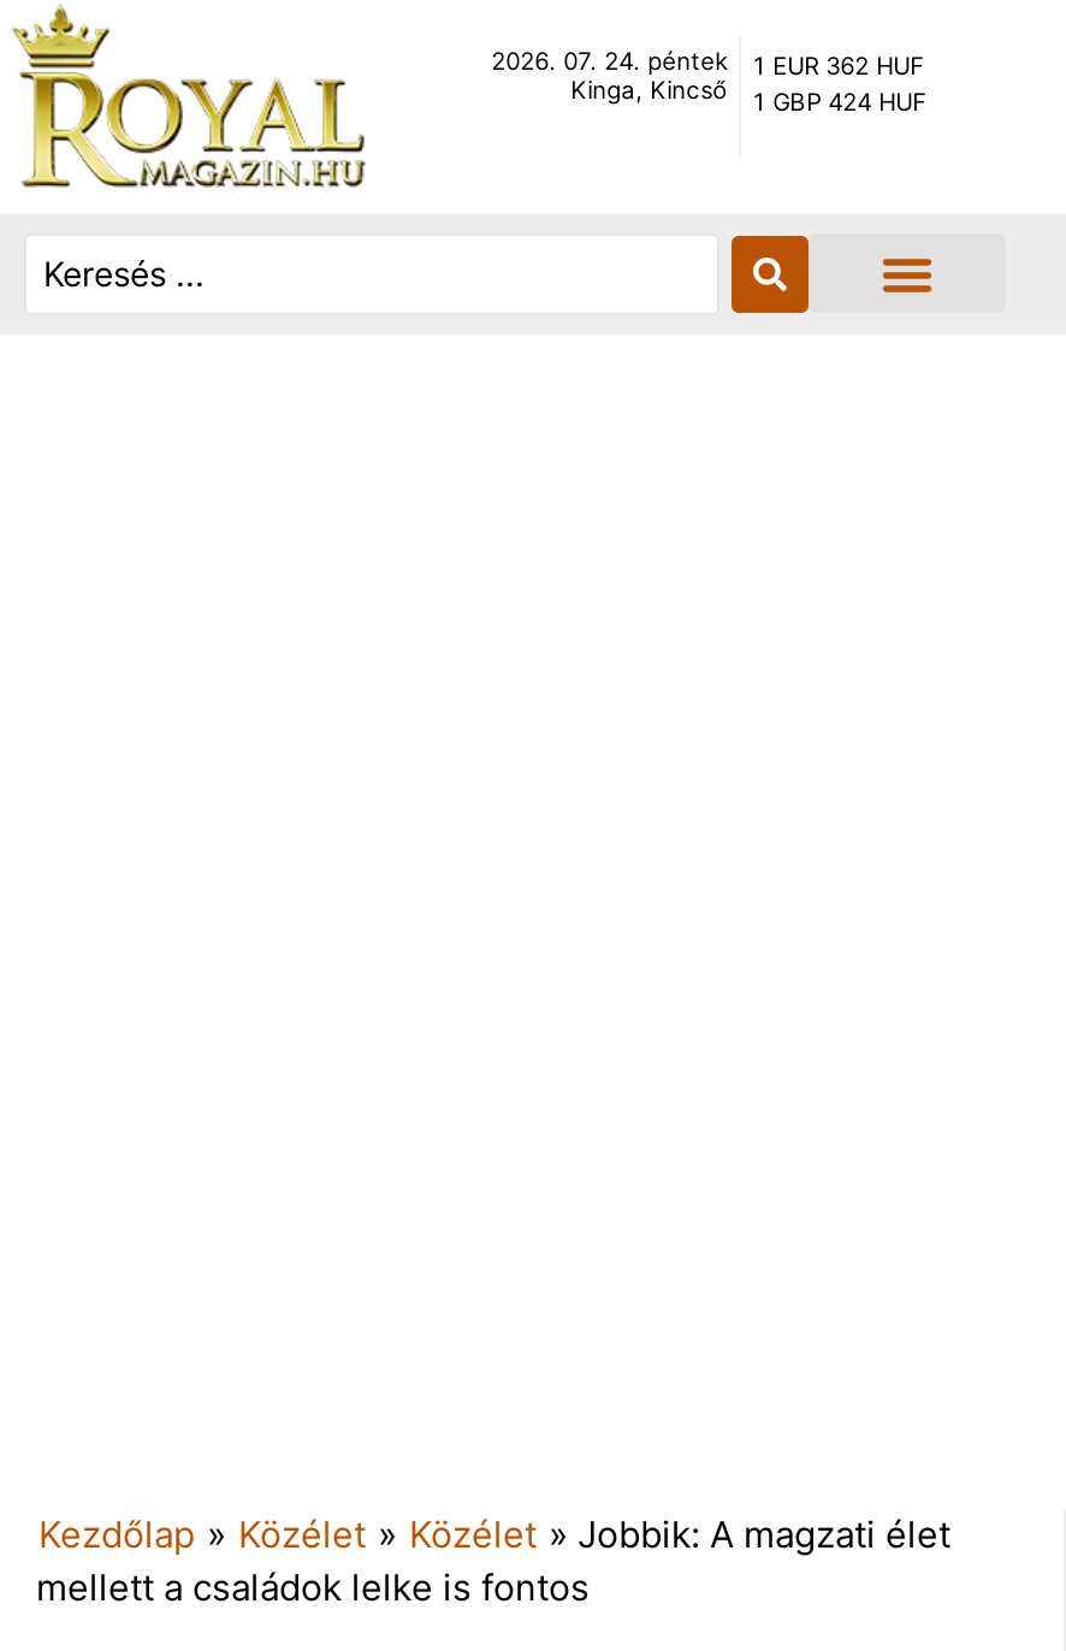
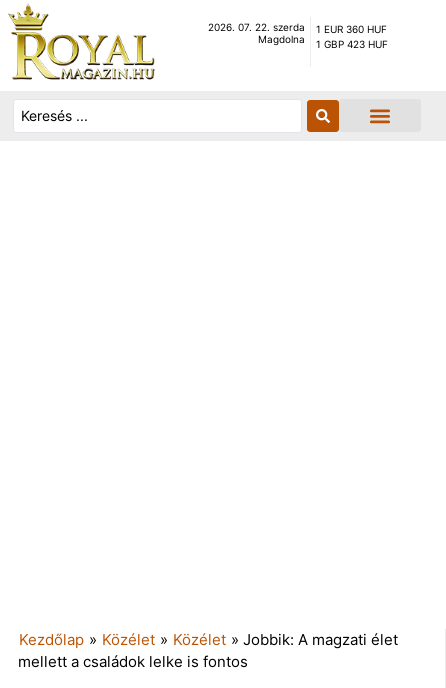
- 2026. 07. 24. péntek
- Kinga, Kincső
+ 2026. 07. 22. szerda
+ Magdolna

- 1 EUR 362 HUF
- 1 GBP 424 HUF
+ 1 EUR 360 HUF
+ 1 GBP 423 HUF
